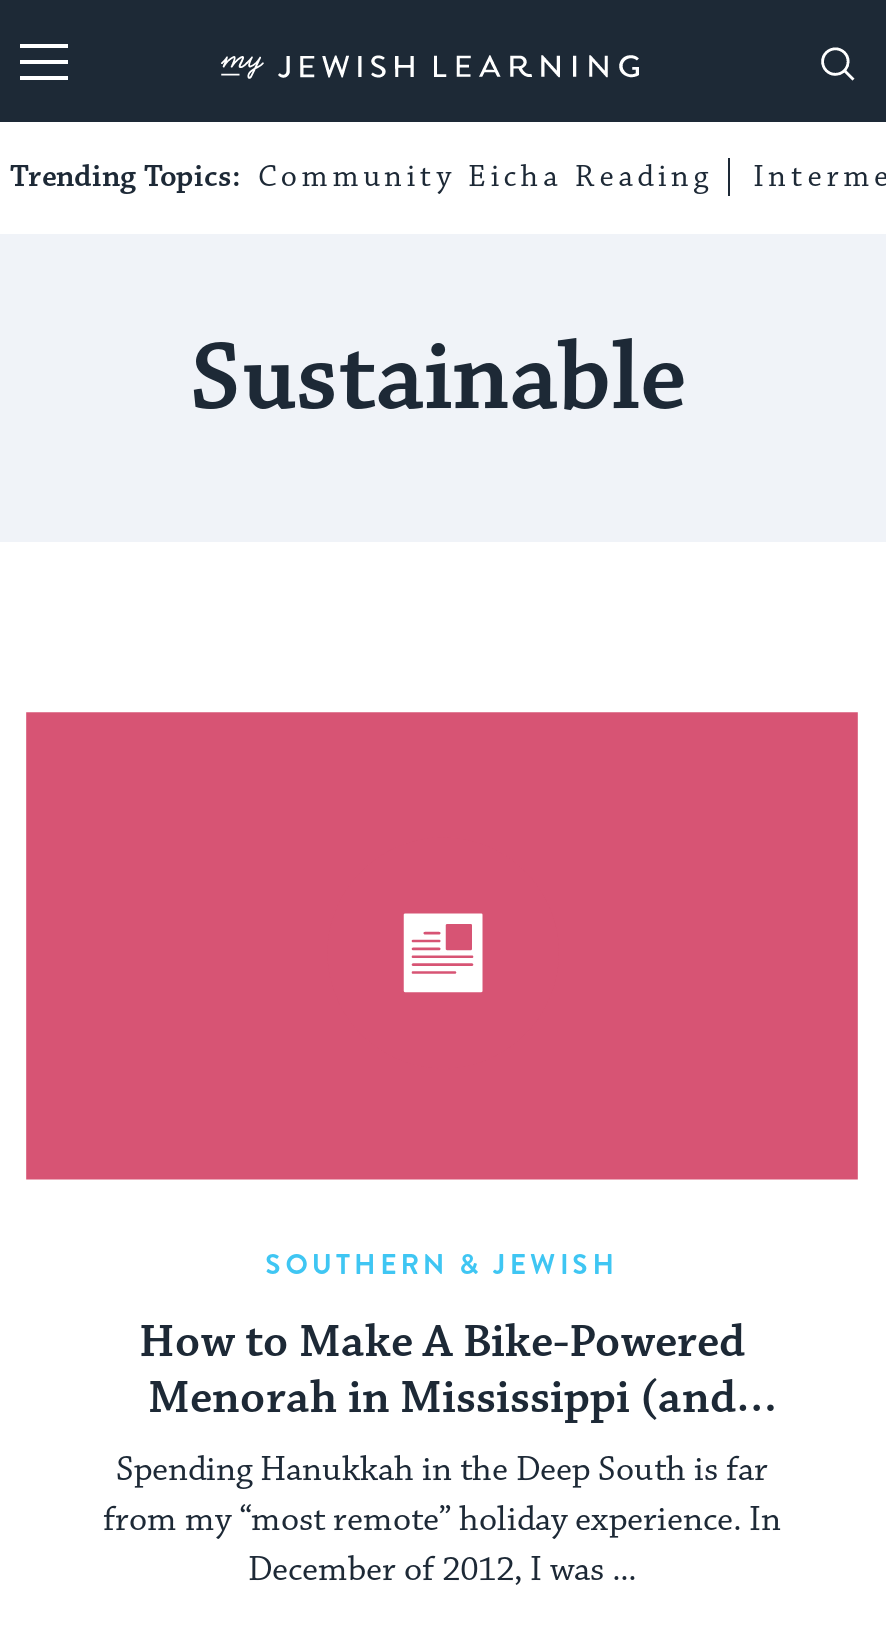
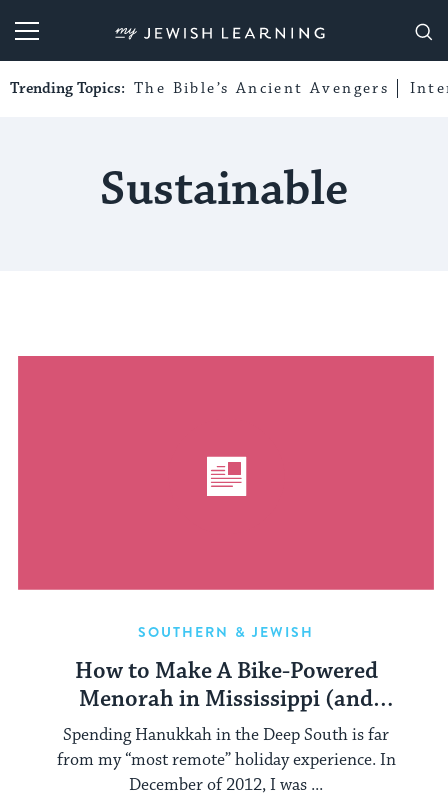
- Trending Topics: Community Eicha Reading
+ Trending Topics: The Bible’s Ancient Avengers
